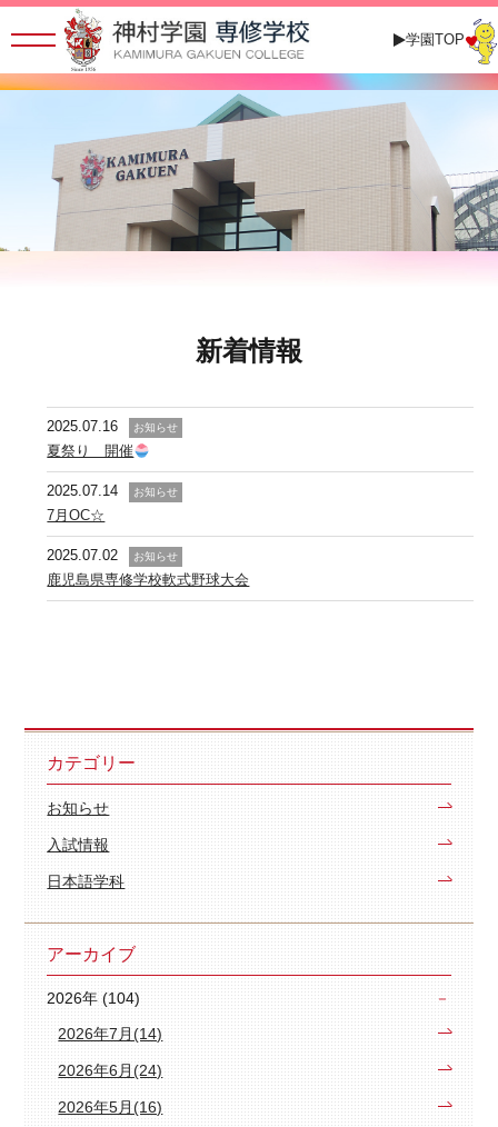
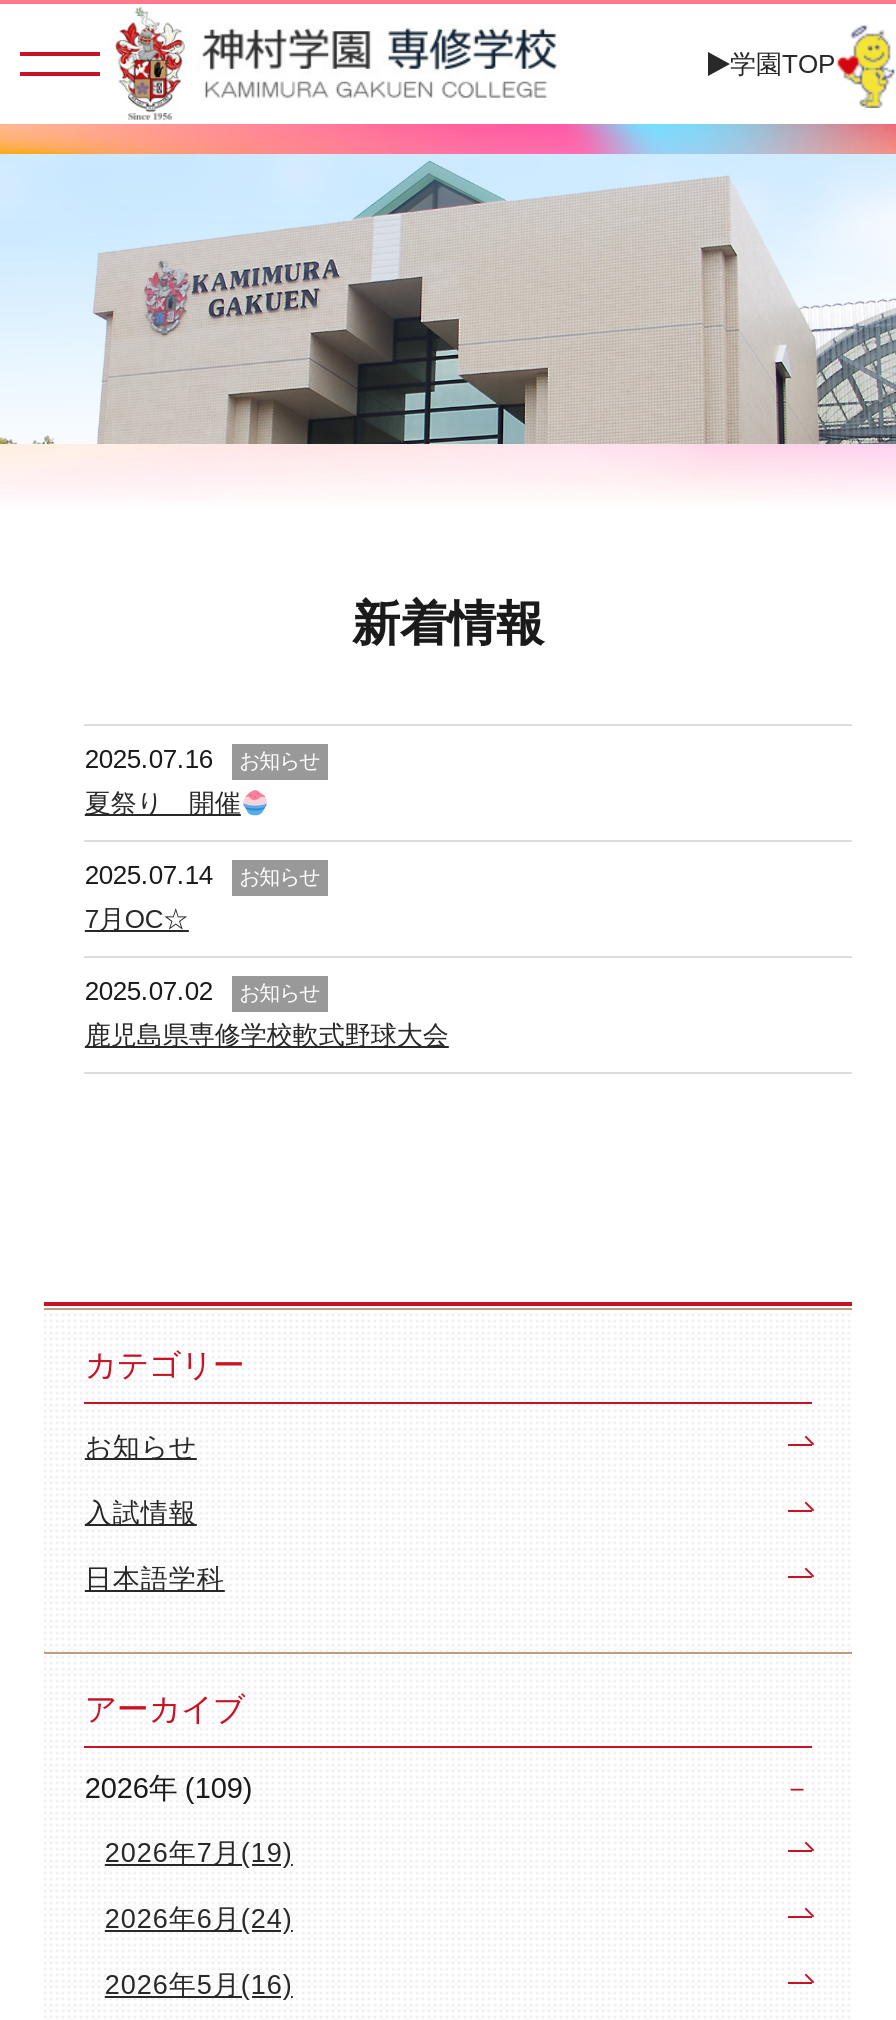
- 2026年 (104)
+ 2026年 (109)

- 2026年7月(14)
+ 2026年7月(19)
